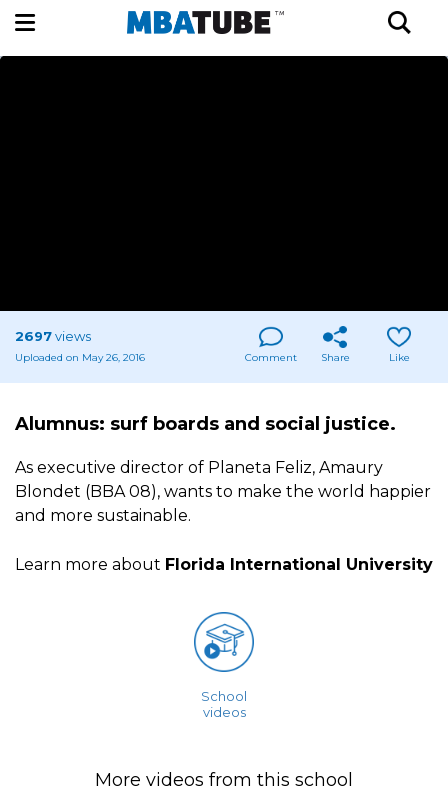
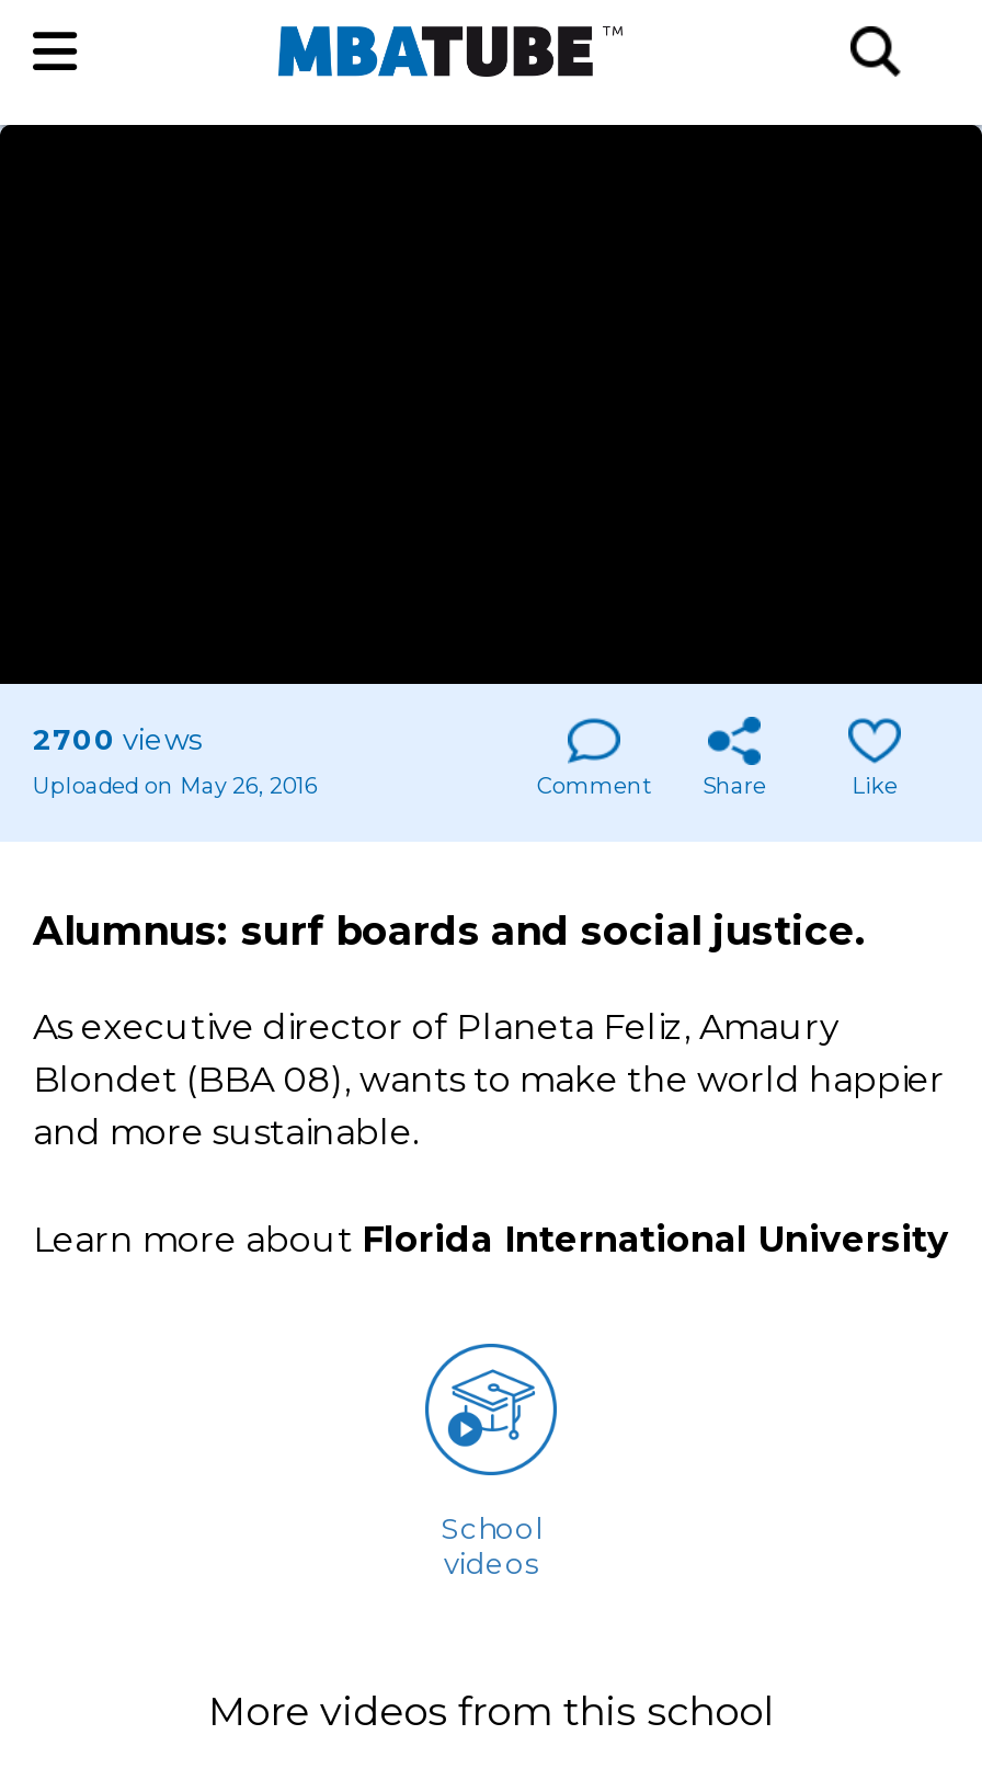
- 2697 views
+ 2700 views
